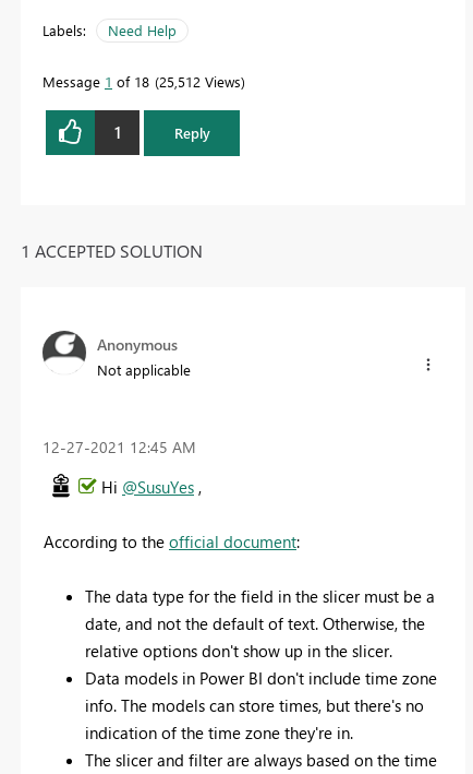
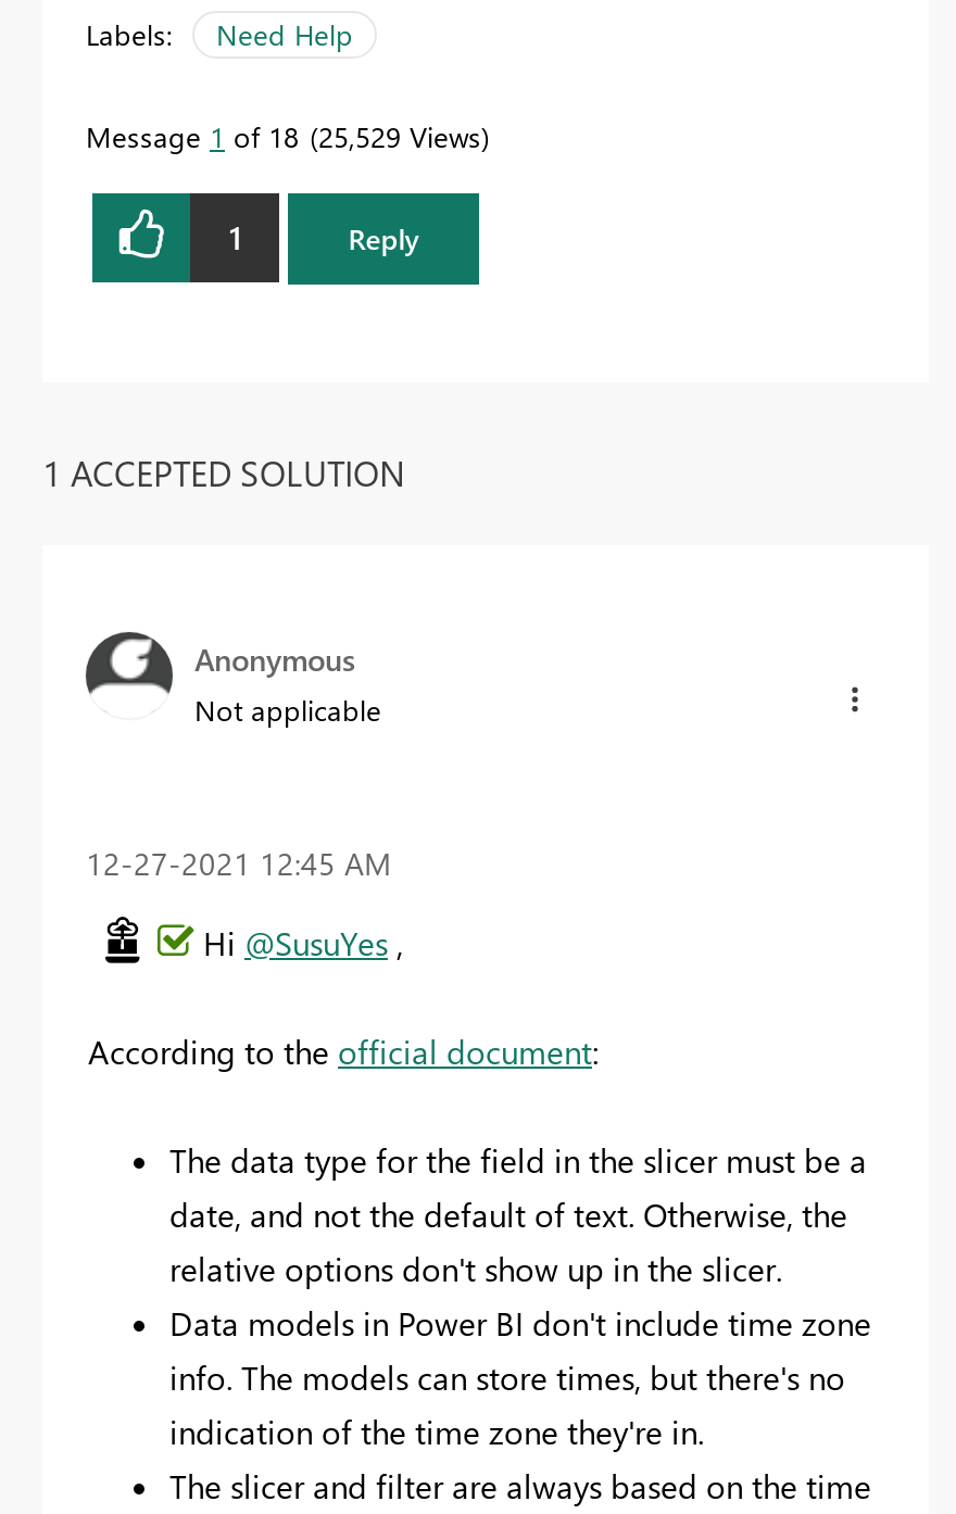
- Message 1 of 18 25,512 Views
+ Message 1 of 18 25,529 Views
